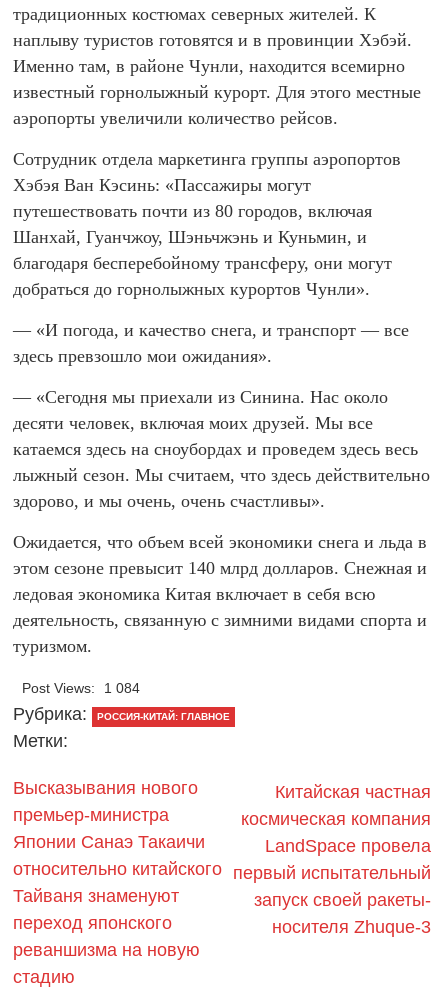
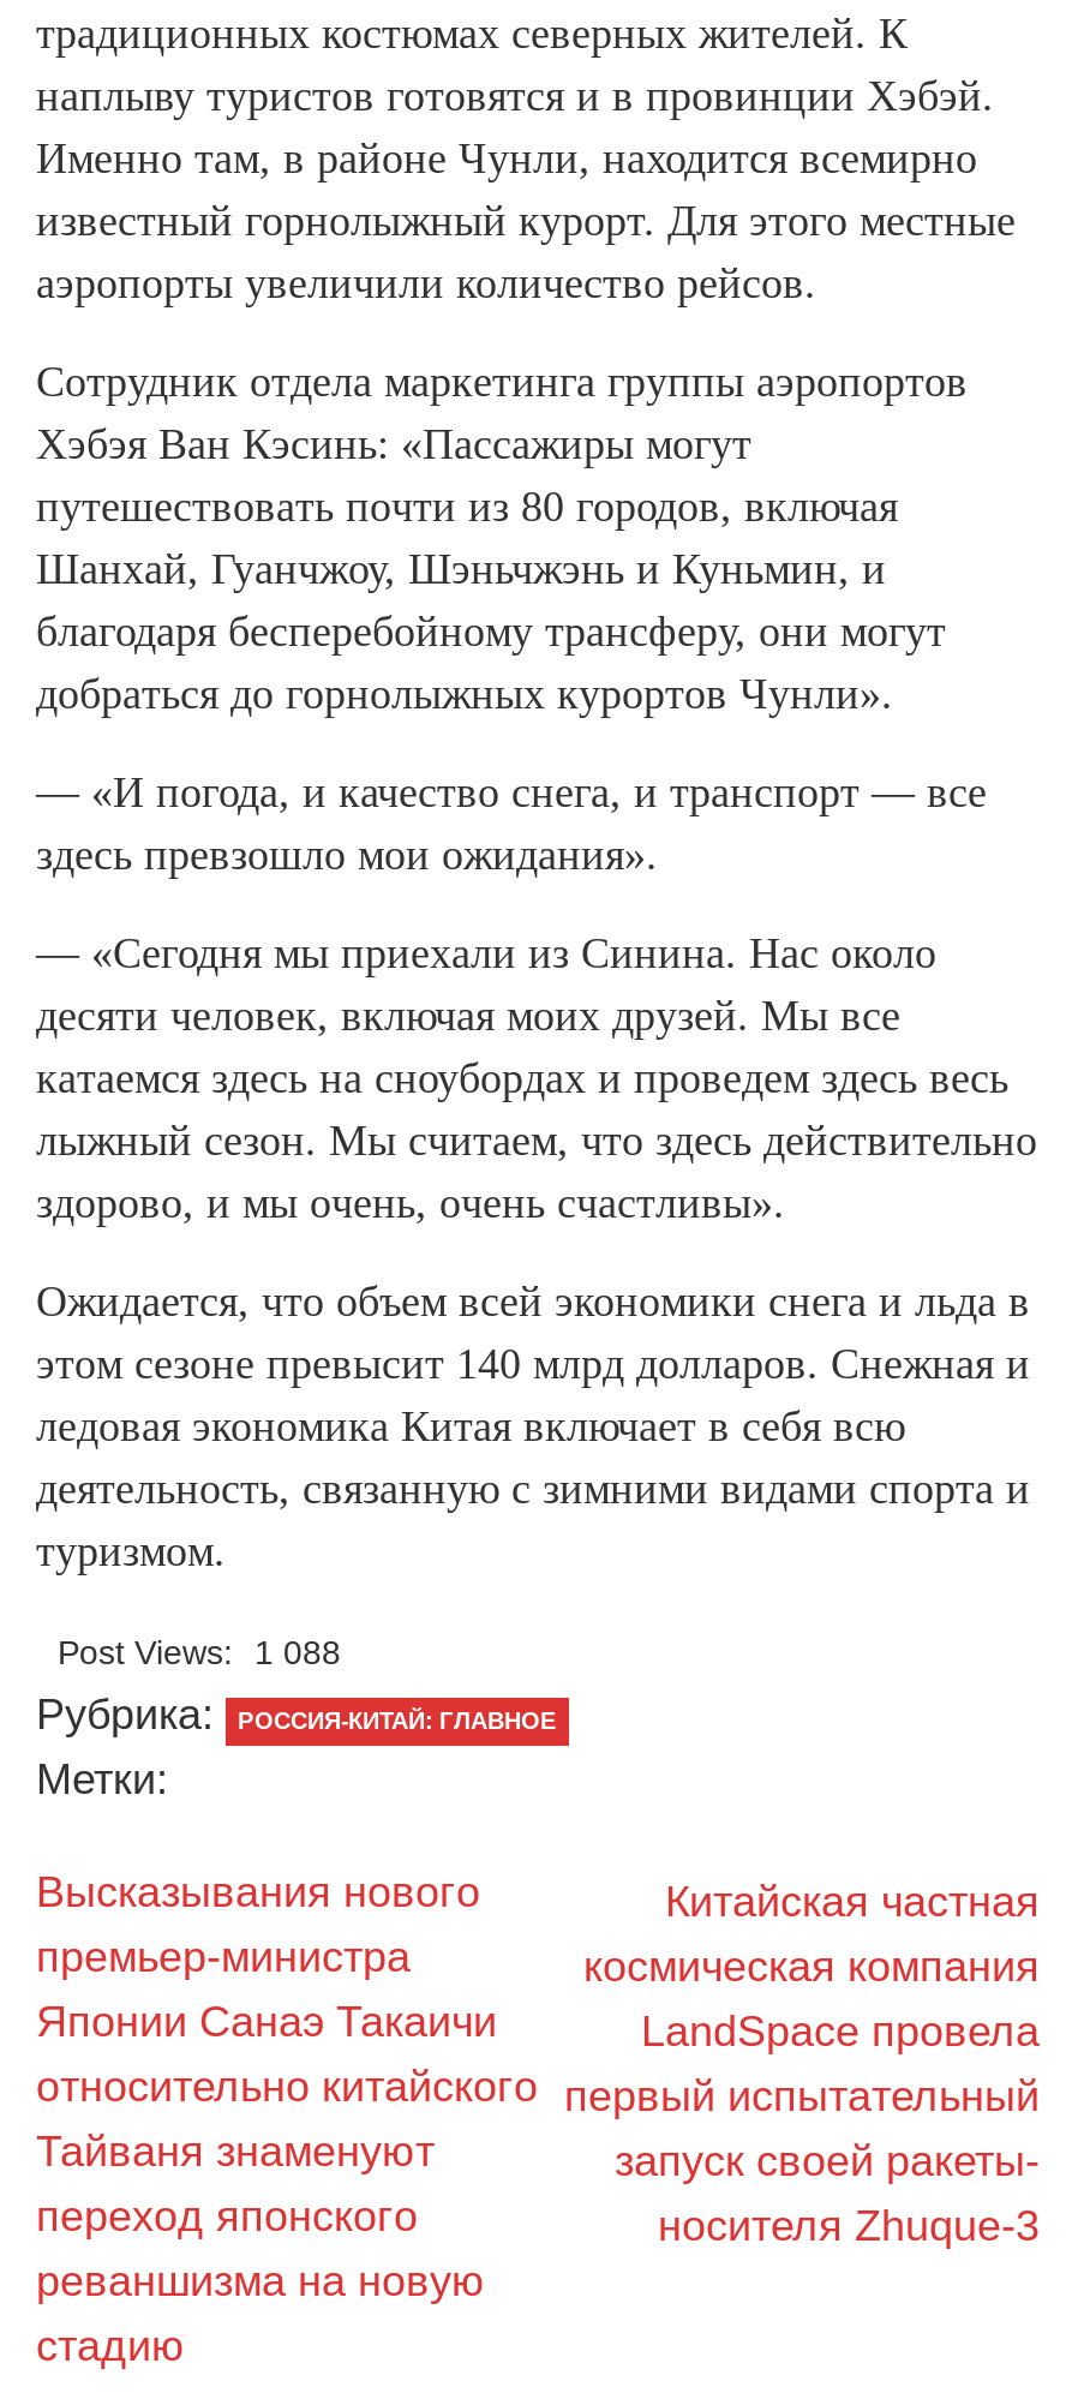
- Post Views: 1 084
+ Post Views: 1 088
